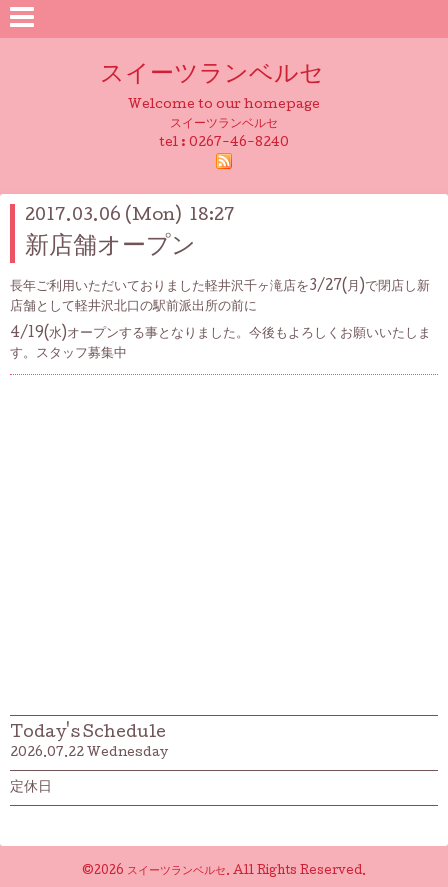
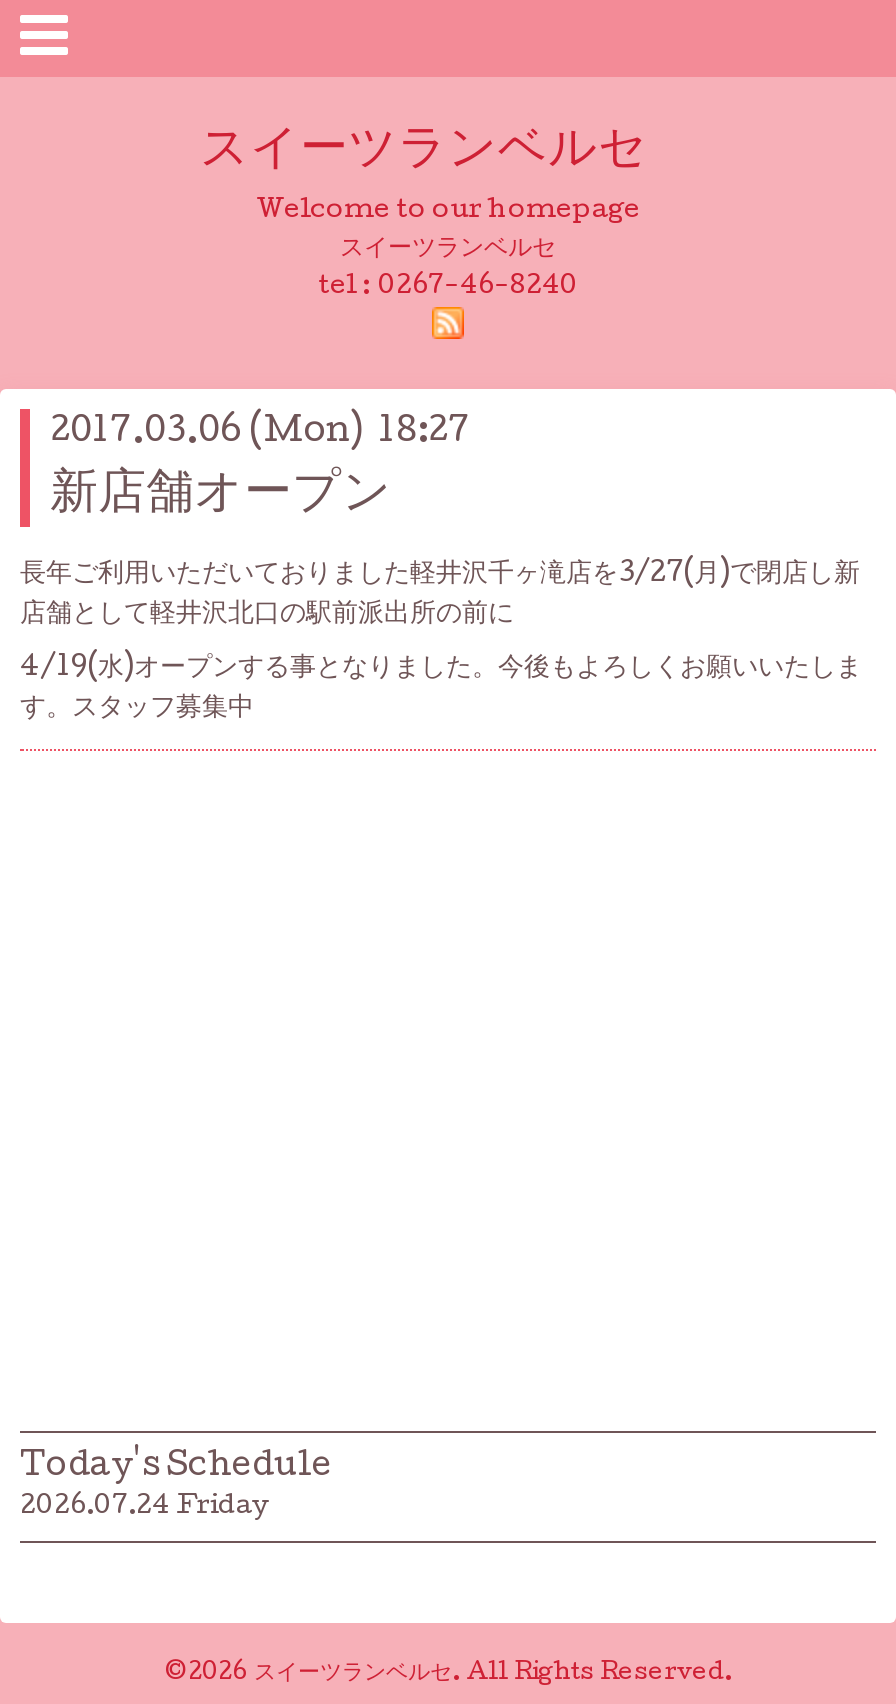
- 2026.07.22 Wednesday
- 定休日
+ 2026.07.24 Friday
